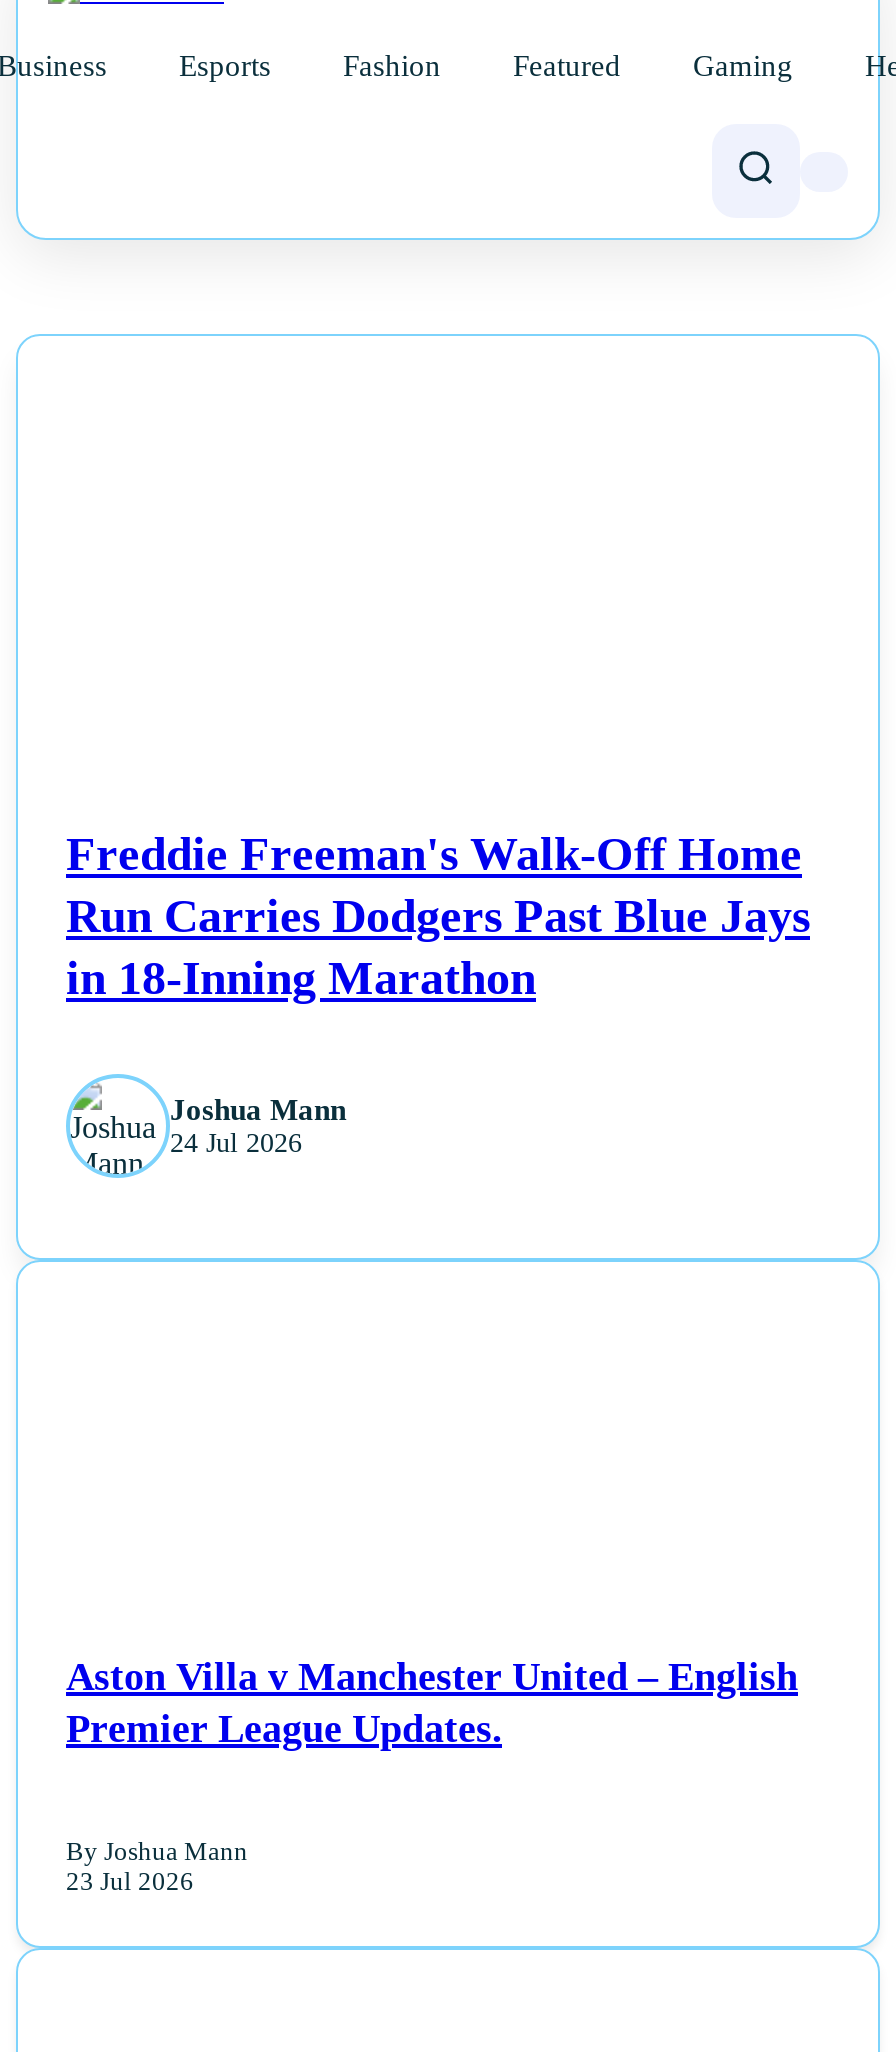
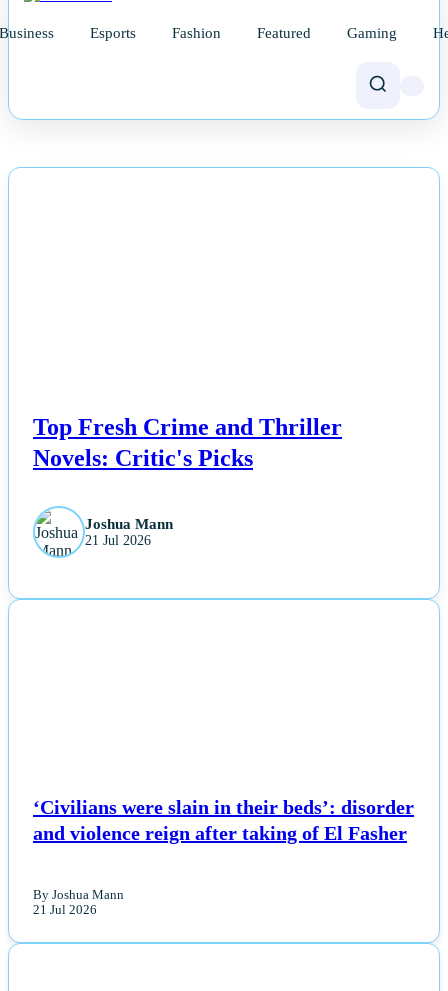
- Freddie Freeman's Walk-Off Home
- Run Carries Dodgers Past Blue Jays
- in 18-Inning Marathon
+ Top Fresh Crime and Thriller
+ Novels: Critic's Picks

- 24 Jul 2026
+ 21 Jul 2026

- Aston Villa v Manchester United – English
- Premier League Updates.
+ ‘Civilians were slain in their beds’: disorder
+ and violence reign after taking of El Fasher

- 23 Jul 2026
+ 21 Jul 2026
